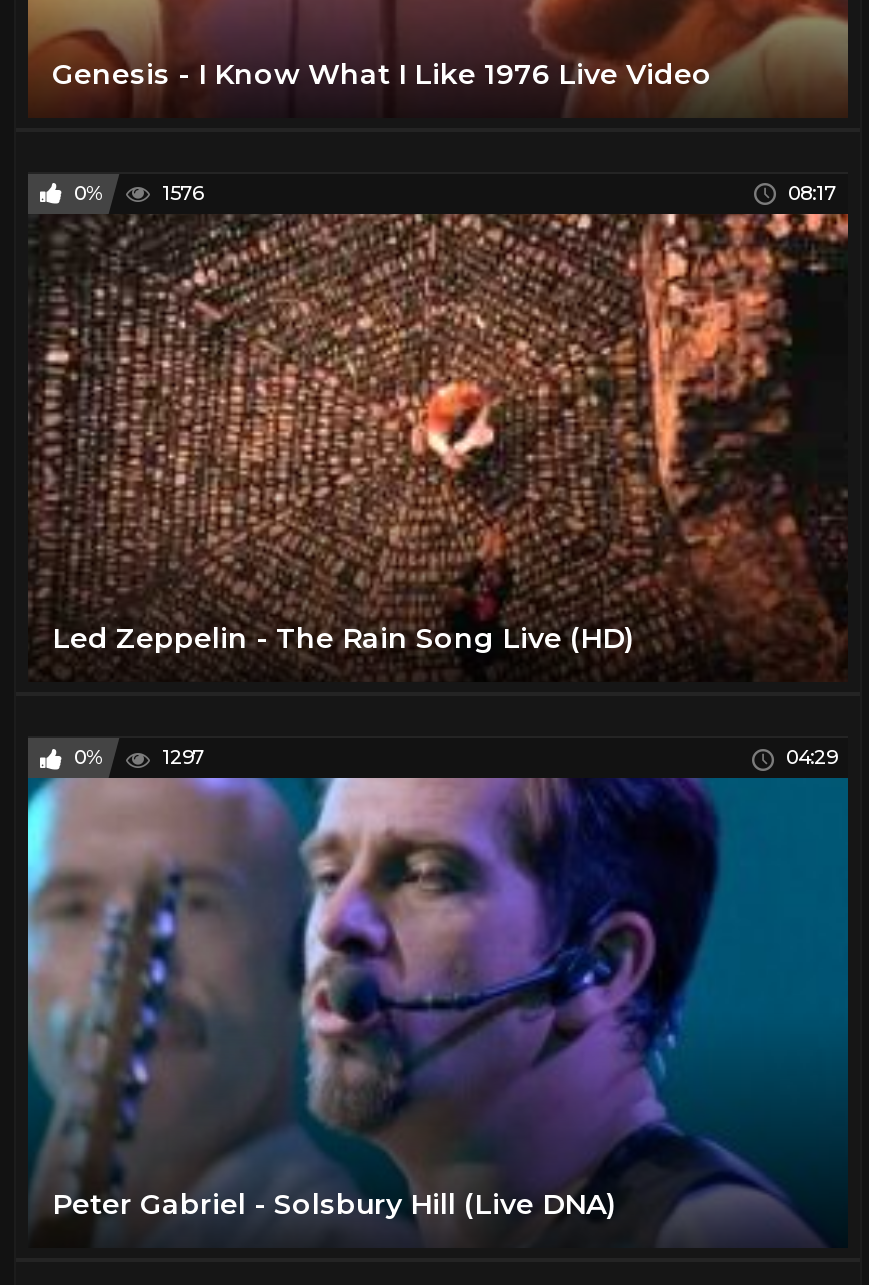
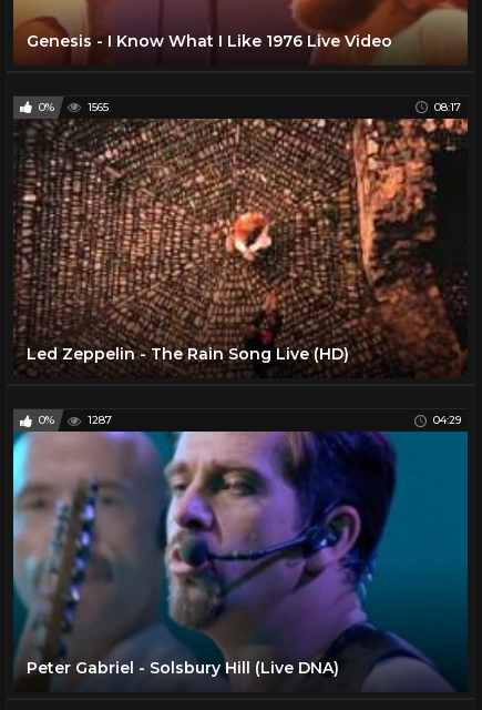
- 1576
+ 1565

- 1297
+ 1287
